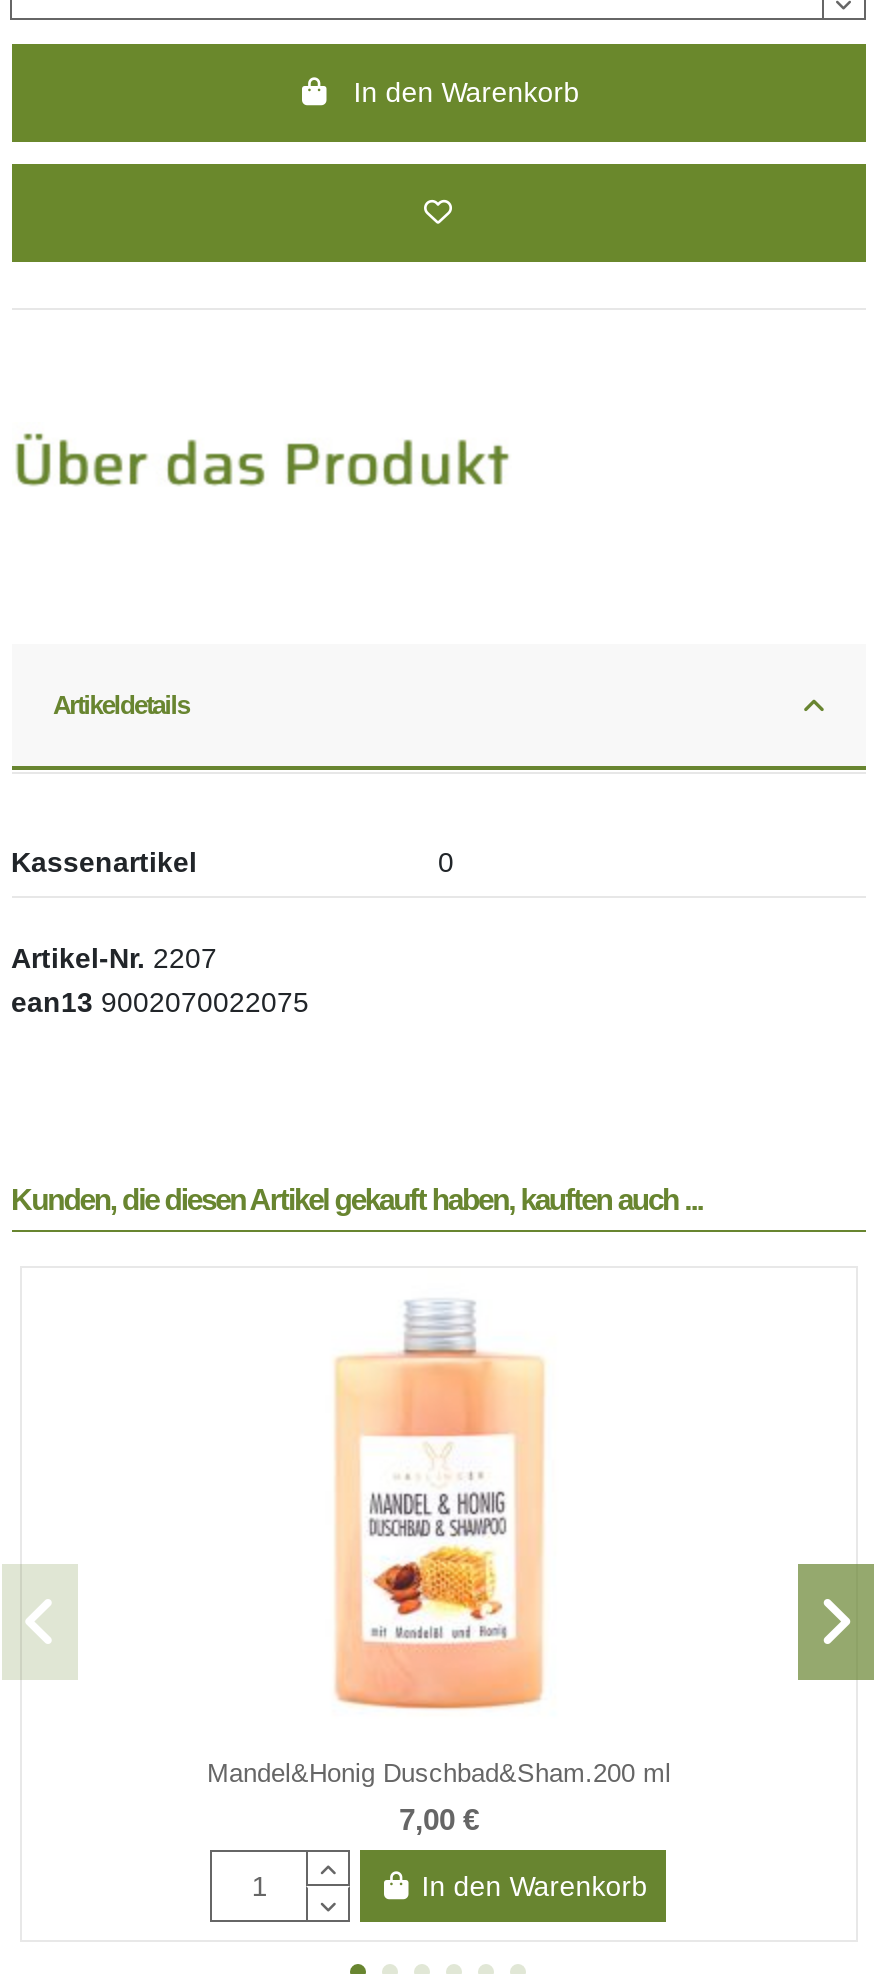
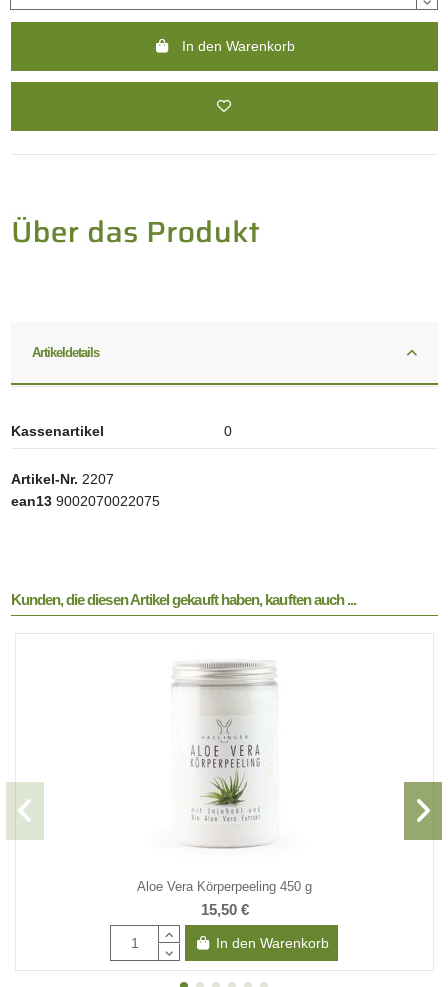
- [image]
- Mandel&Honig Duschbad&Sham.200 ml
- 7,00 €
+ [image]
+ Aloe Vera Körperpeeling 450 g
+ 15,50 €
